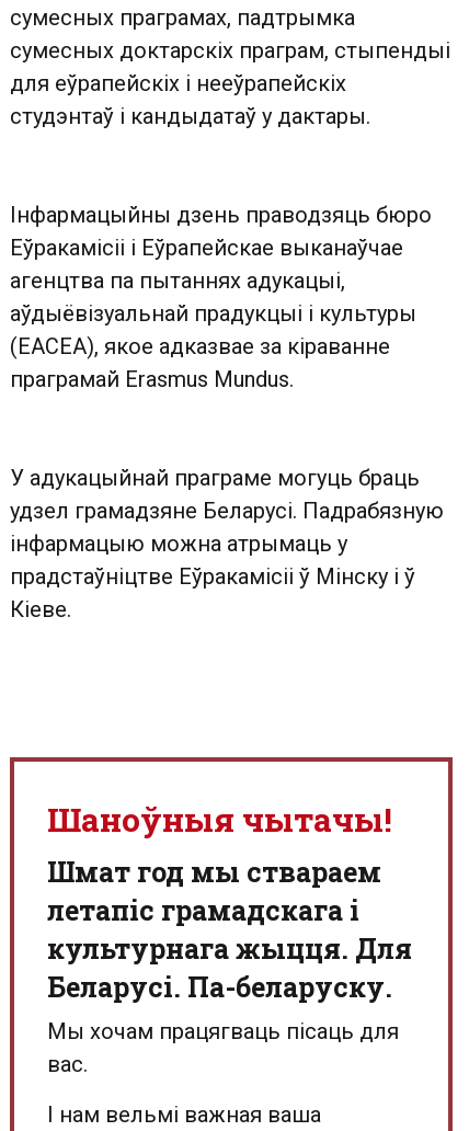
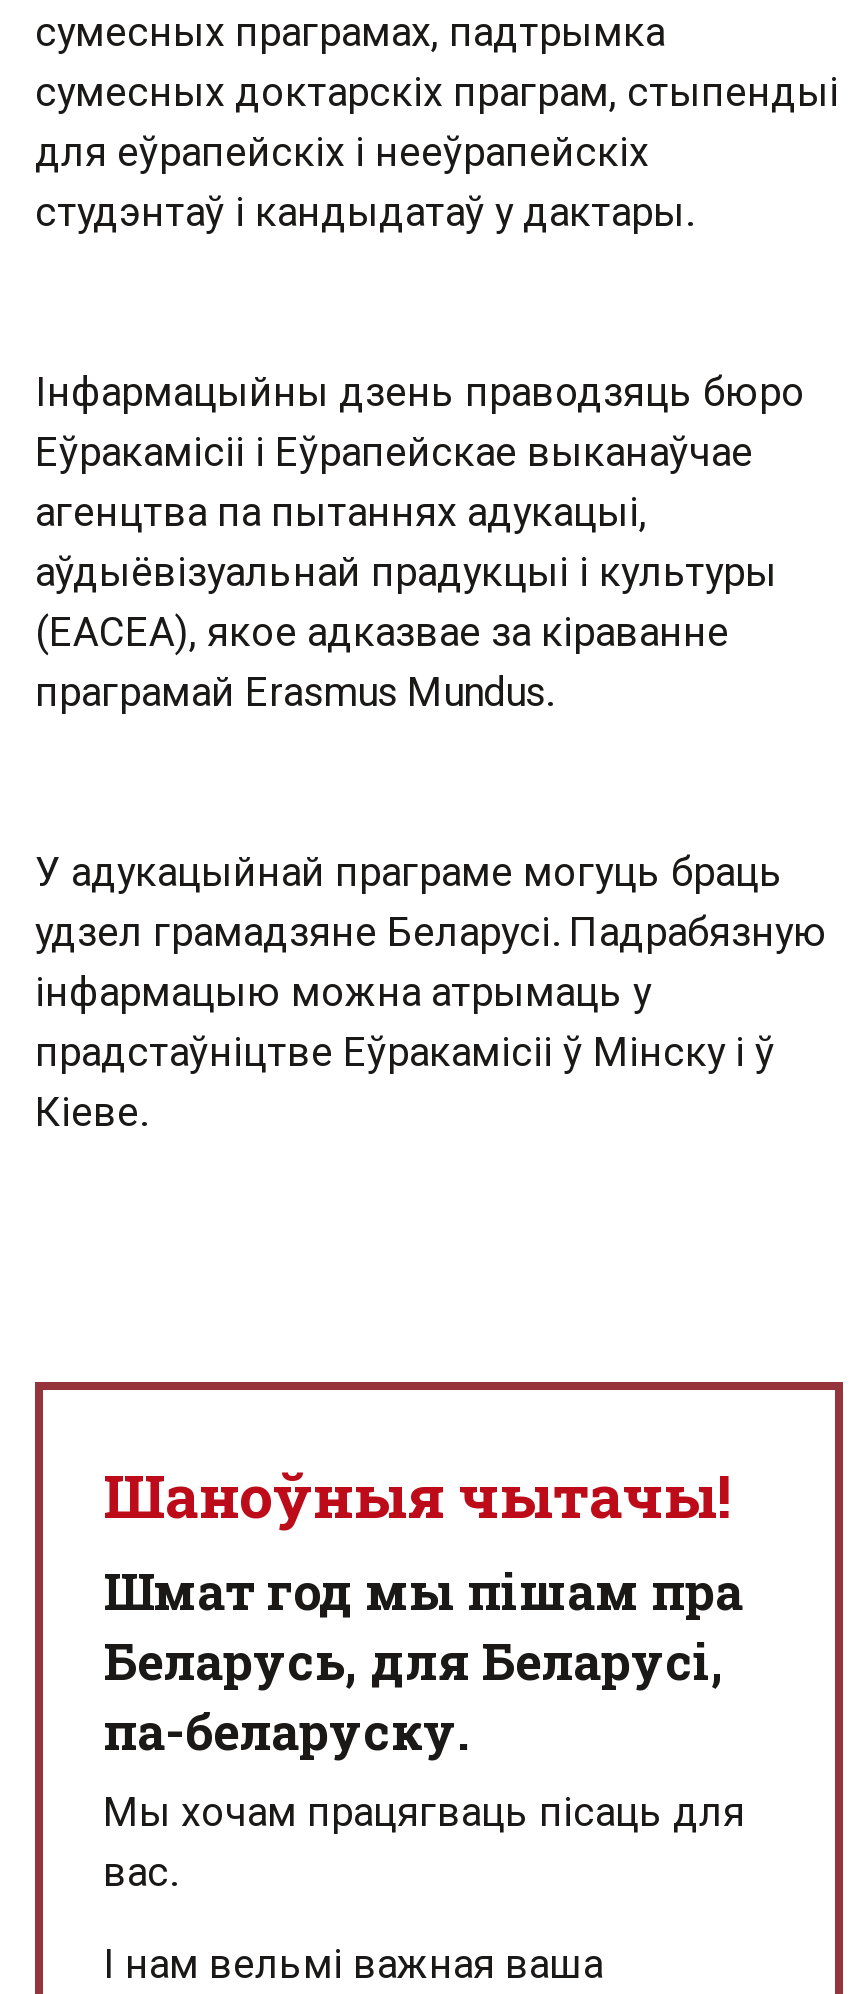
- Шмат год мы ствараем
- летапіс грамадскага і
- культурнага жыцця. Для
- Беларусі. Па-беларуску.
+ Шмат год мы пішам пра
+ Беларусь, для Беларусі,
+ па-беларуску.
